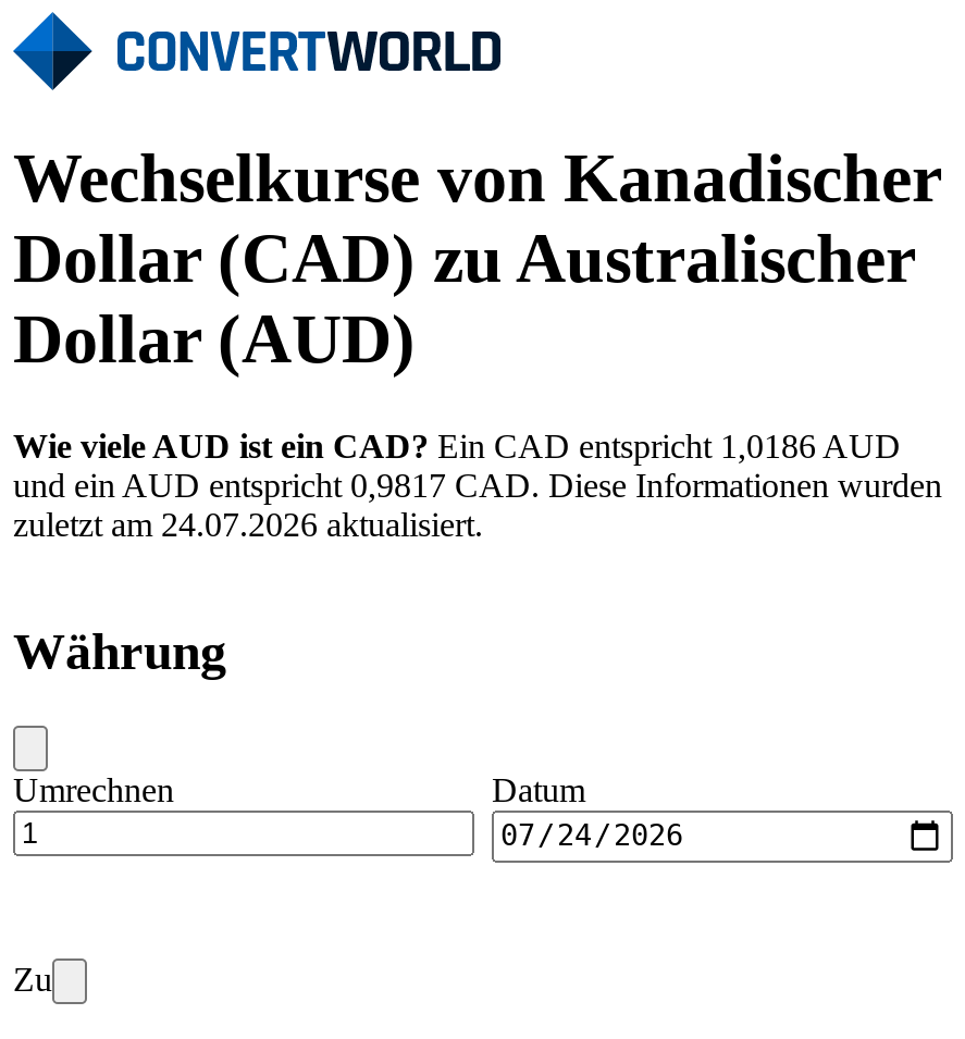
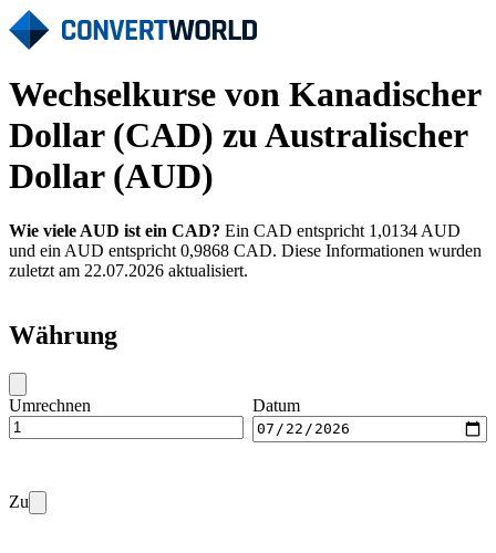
- Wie viele AUD ist ein CAD? Ein CAD entspricht 1,0186 AUD
+ Wie viele AUD ist ein CAD? Ein CAD entspricht 1,0134 AUD

- und ein AUD entspricht 0,9817 CAD. Diese Informationen wurden
+ und ein AUD entspricht 0,9868 CAD. Diese Informationen wurden

- zuletzt am 24.07.2026 aktualisiert.
+ zuletzt am 22.07.2026 aktualisiert.
